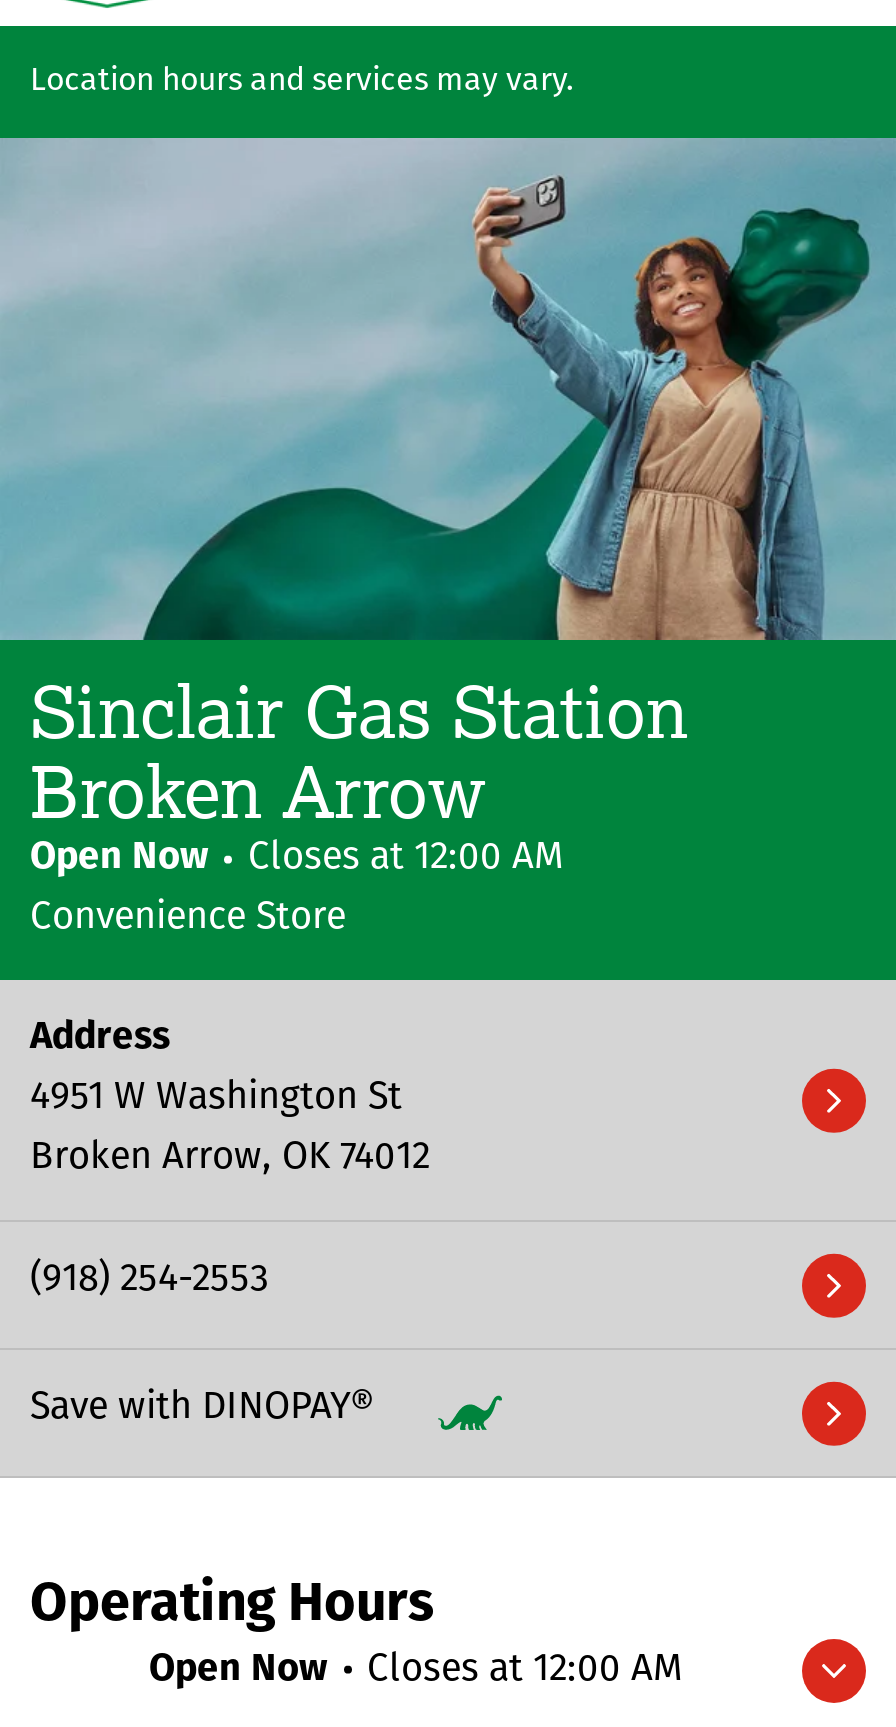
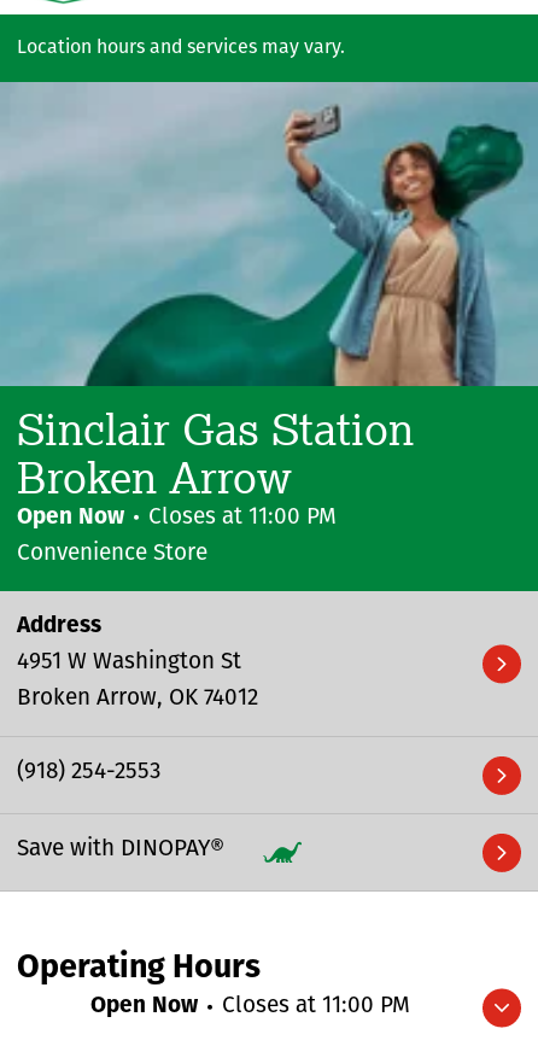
- Open Now Closes at 12:00 AM
+ Open Now Closes at 11:00 PM

- Open Now Closes at 12:00 AM
+ Open Now Closes at 11:00 PM
